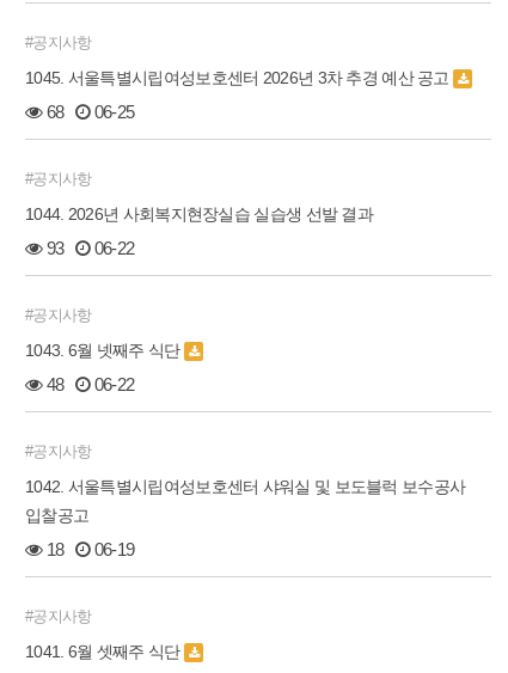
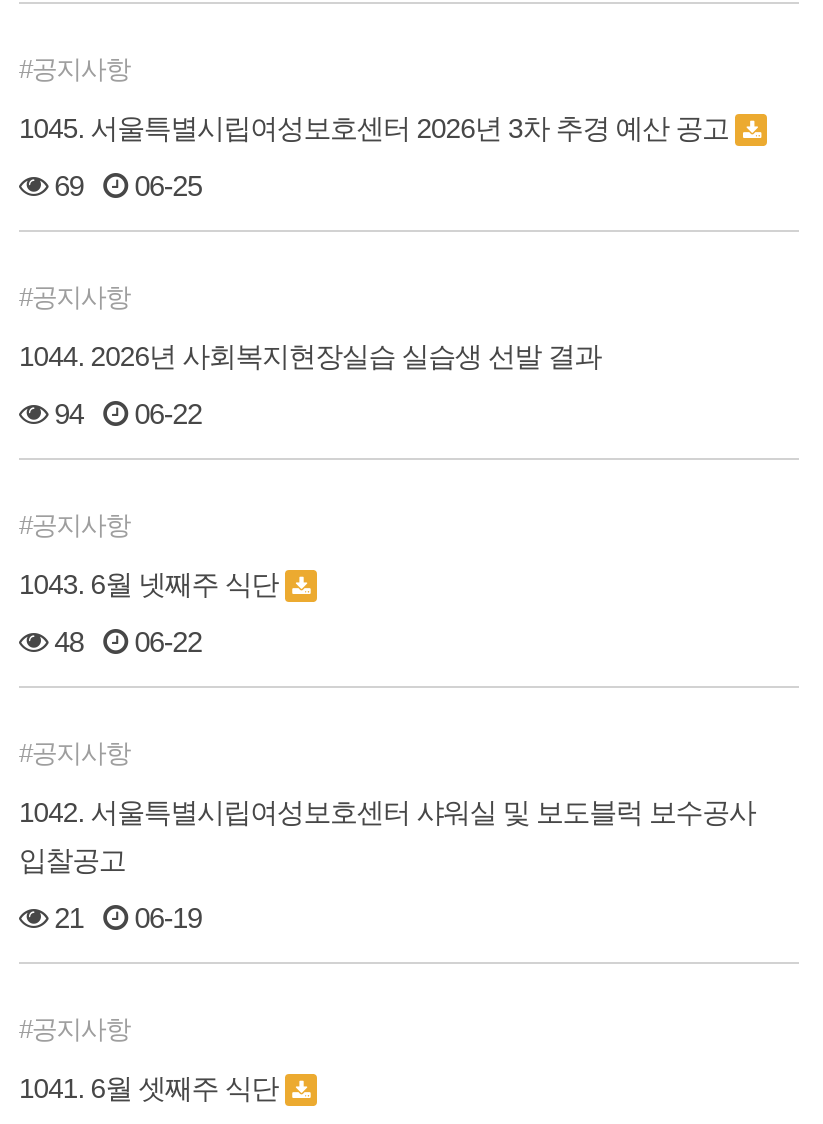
- 68 06-25
+ 69 06-25

- 93 06-22
+ 94 06-22

- 18 06-19
+ 21 06-19
